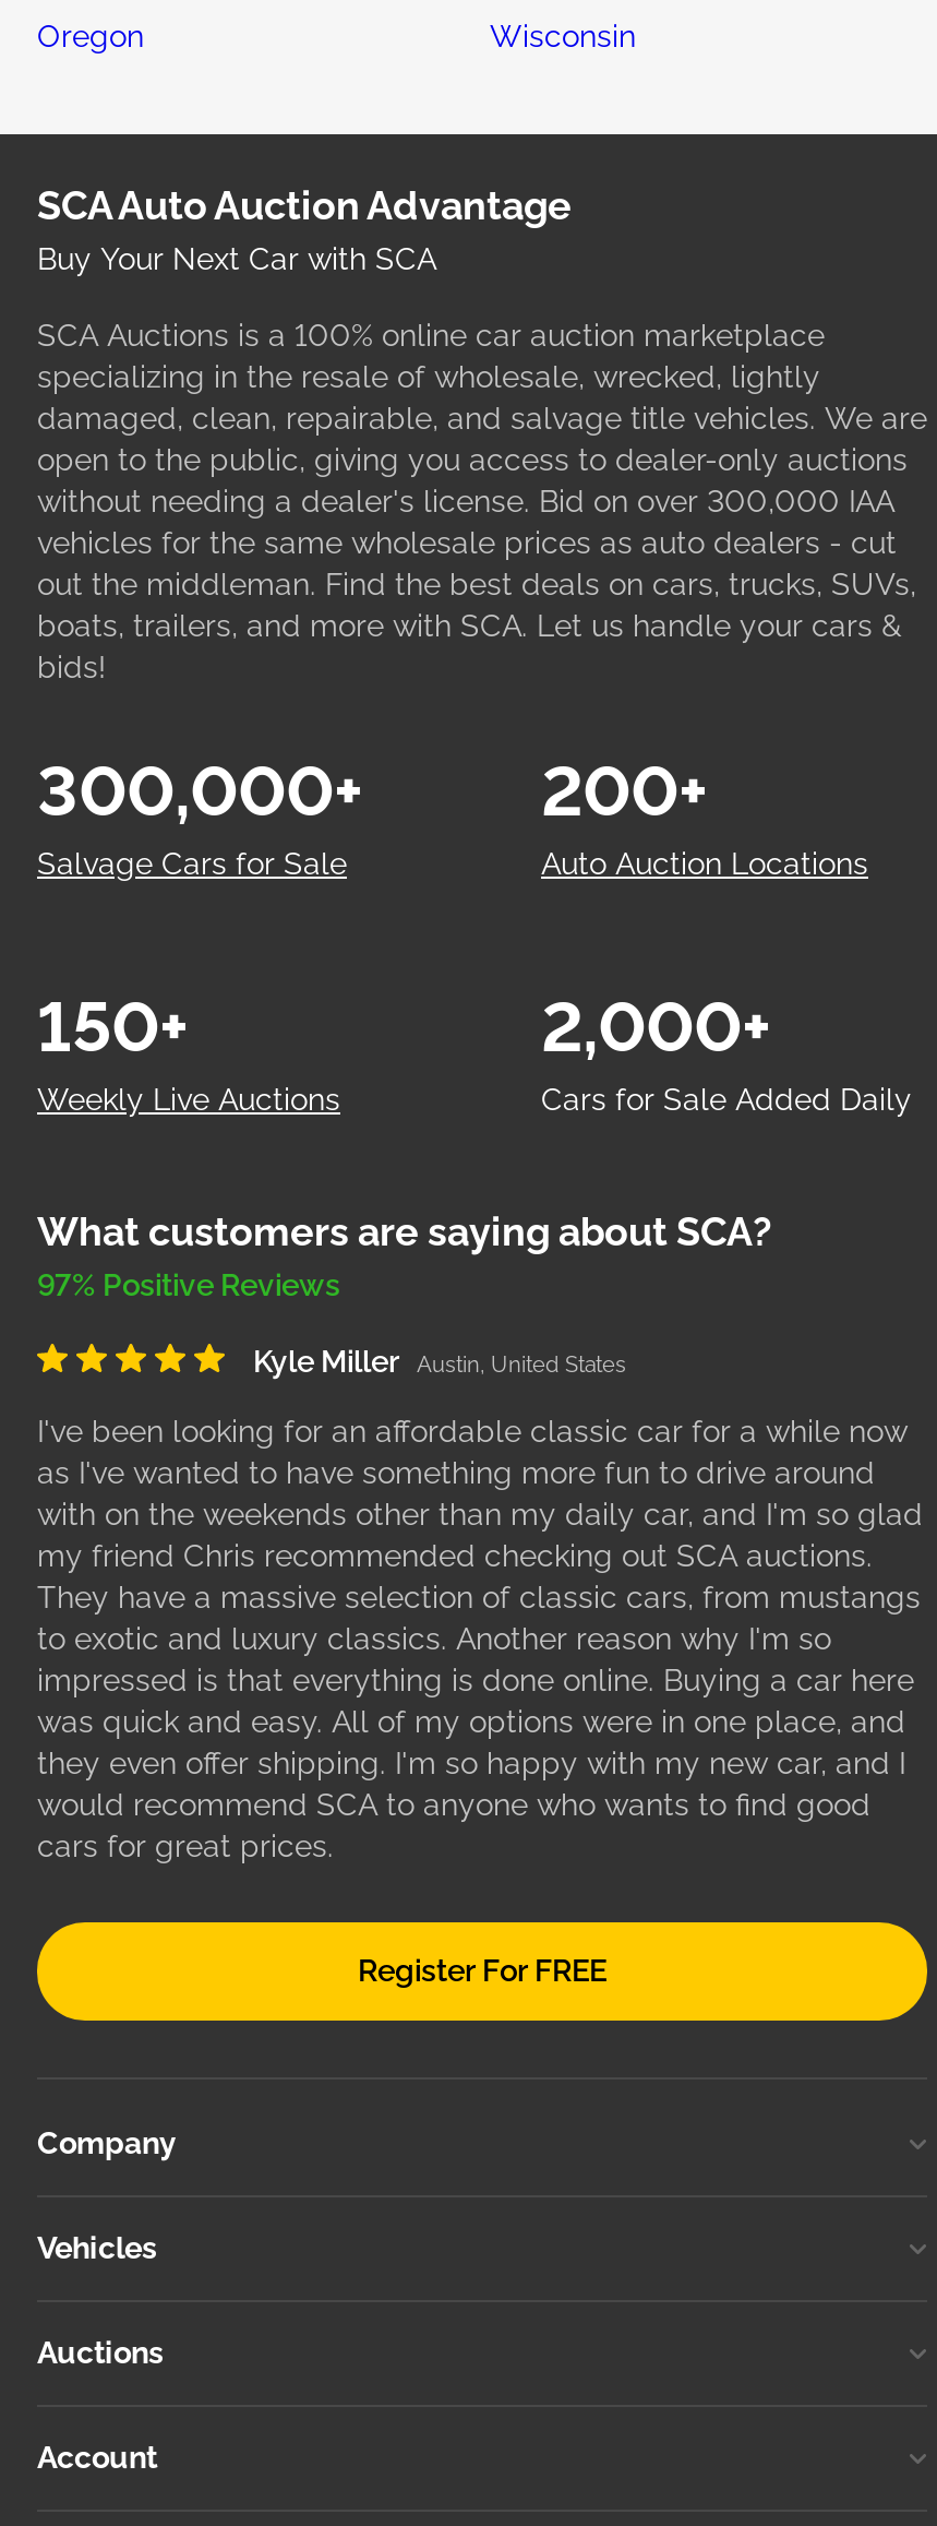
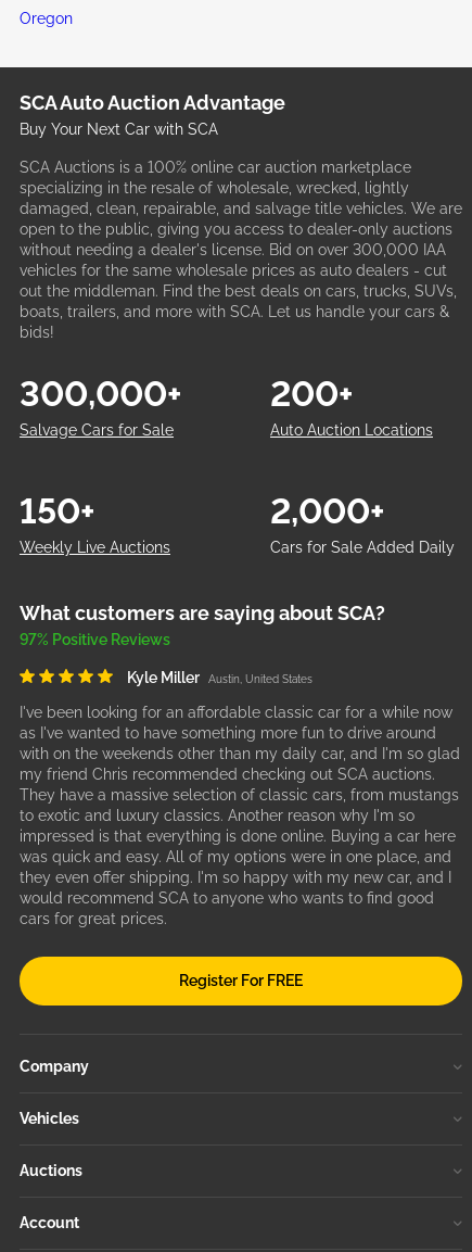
- Wisconsin
